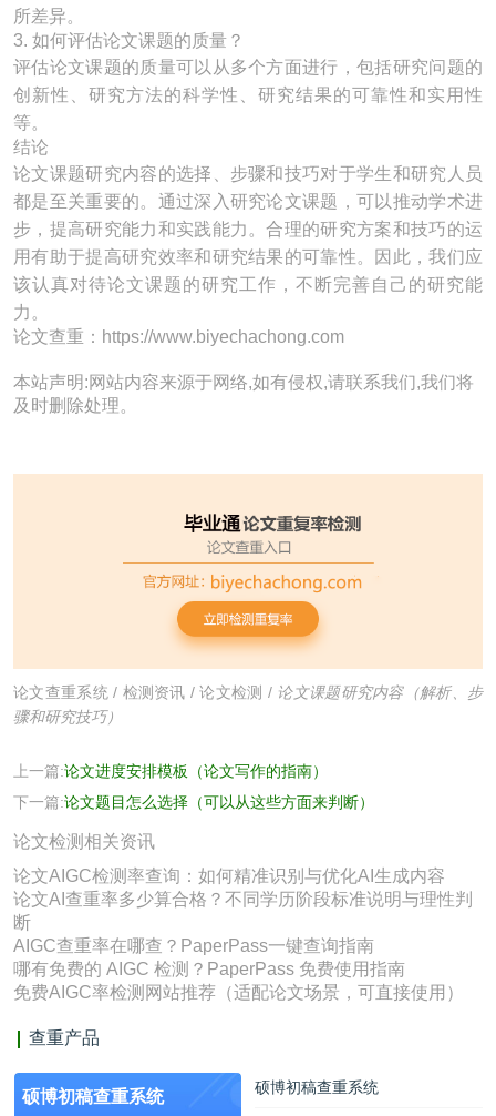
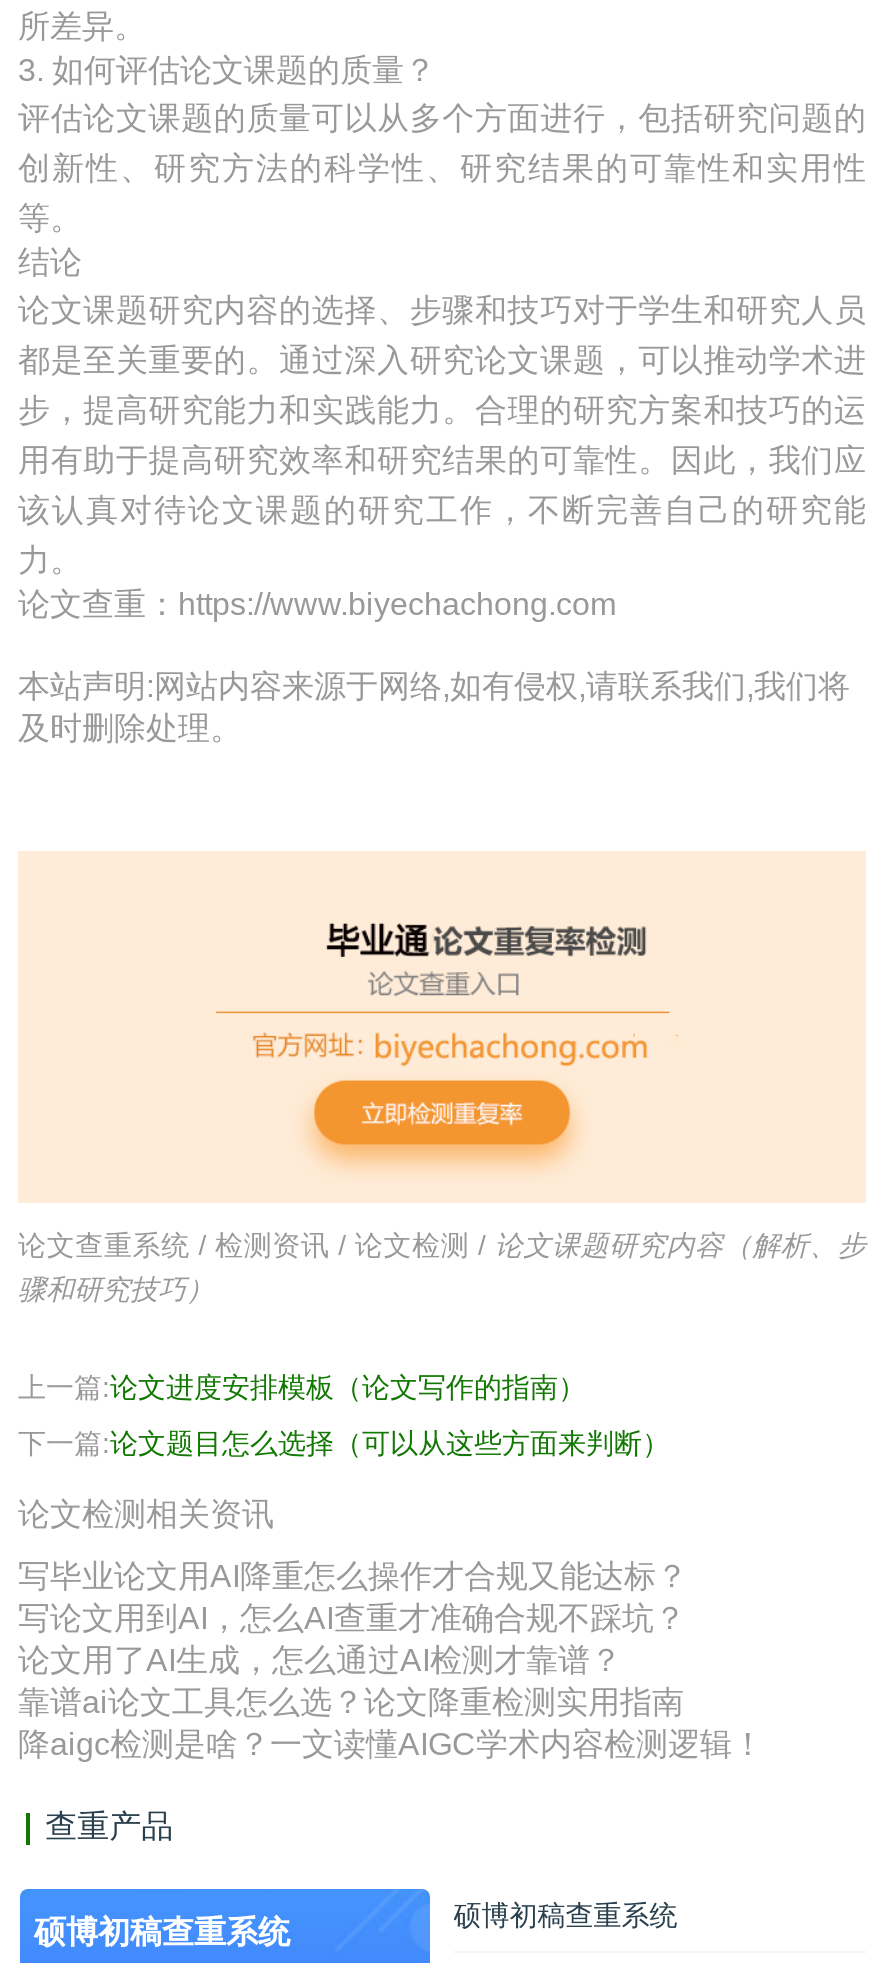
- 论文AIGC检测率查询：如何精准识别与优化AI生成内容
- 论文AI查重率多少算合格？不同学历阶段标准说明与理性判
- 断
- AIGC查重率在哪查？PaperPass一键查询指南
- 哪有免费的 AIGC 检测？PaperPass 免费使用指南
- 免费AIGC率检测网站推荐（适配论文场景，可直接使用）
+ 写毕业论文用AI降重怎么操作才合规又能达标？
+ 写论文用到AI，怎么AI查重才准确合规不踩坑？
+ 论文用了AI生成，怎么通过AI检测才靠谱？
+ 靠谱ai论文工具怎么选？论文降重检测实用指南
+ 降aigc检测是啥？一文读懂AIGC学术内容检测逻辑！
